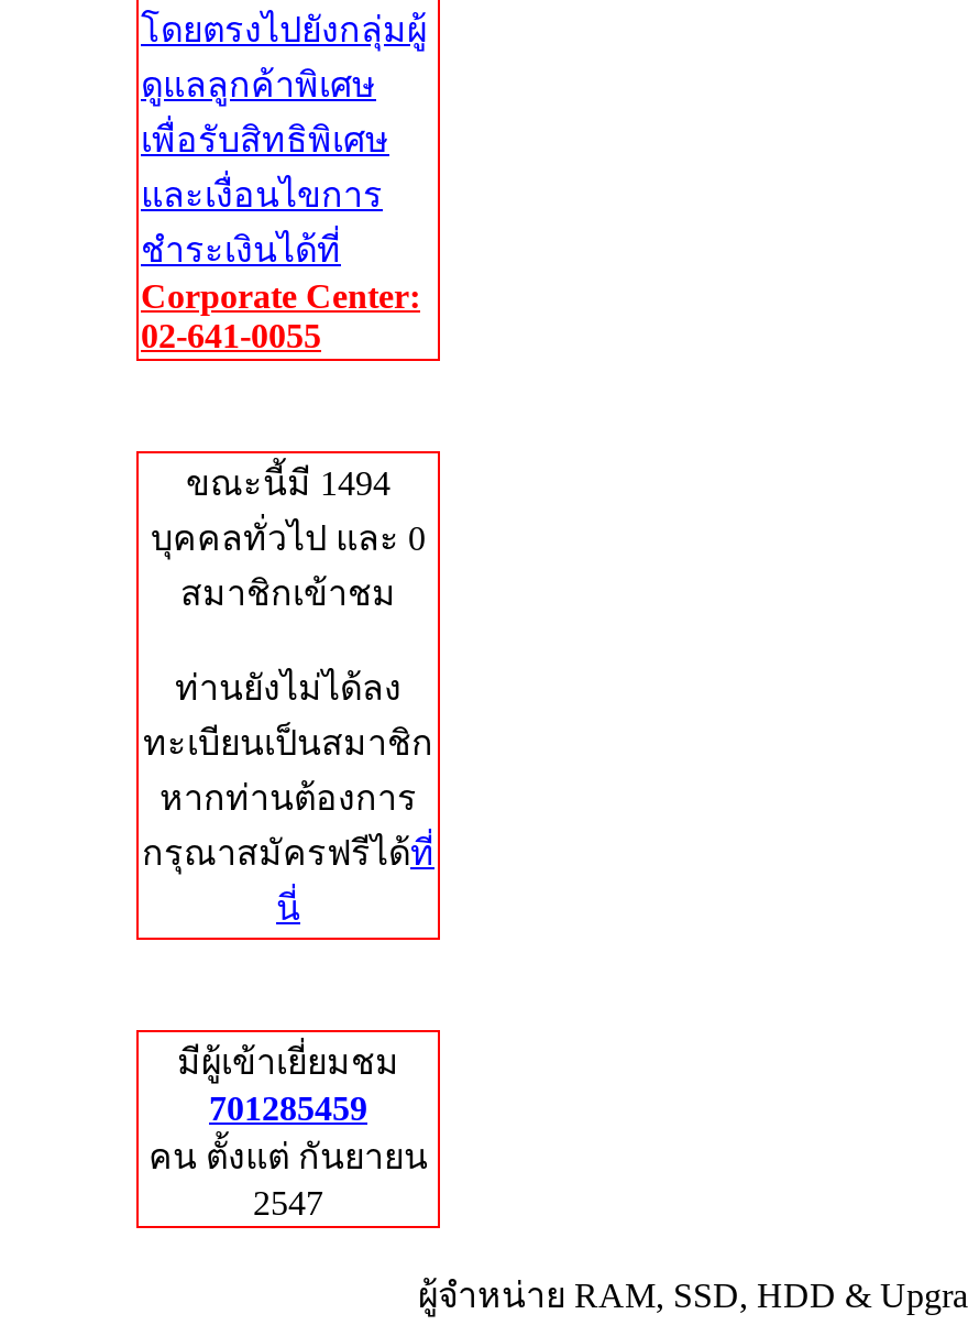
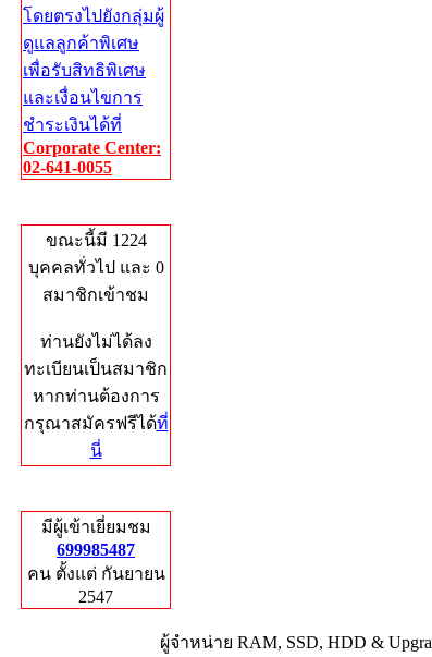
- ขณะนี้มี 1494
+ ขณะนี้มี 1224

- 701285459
+ 699985487
